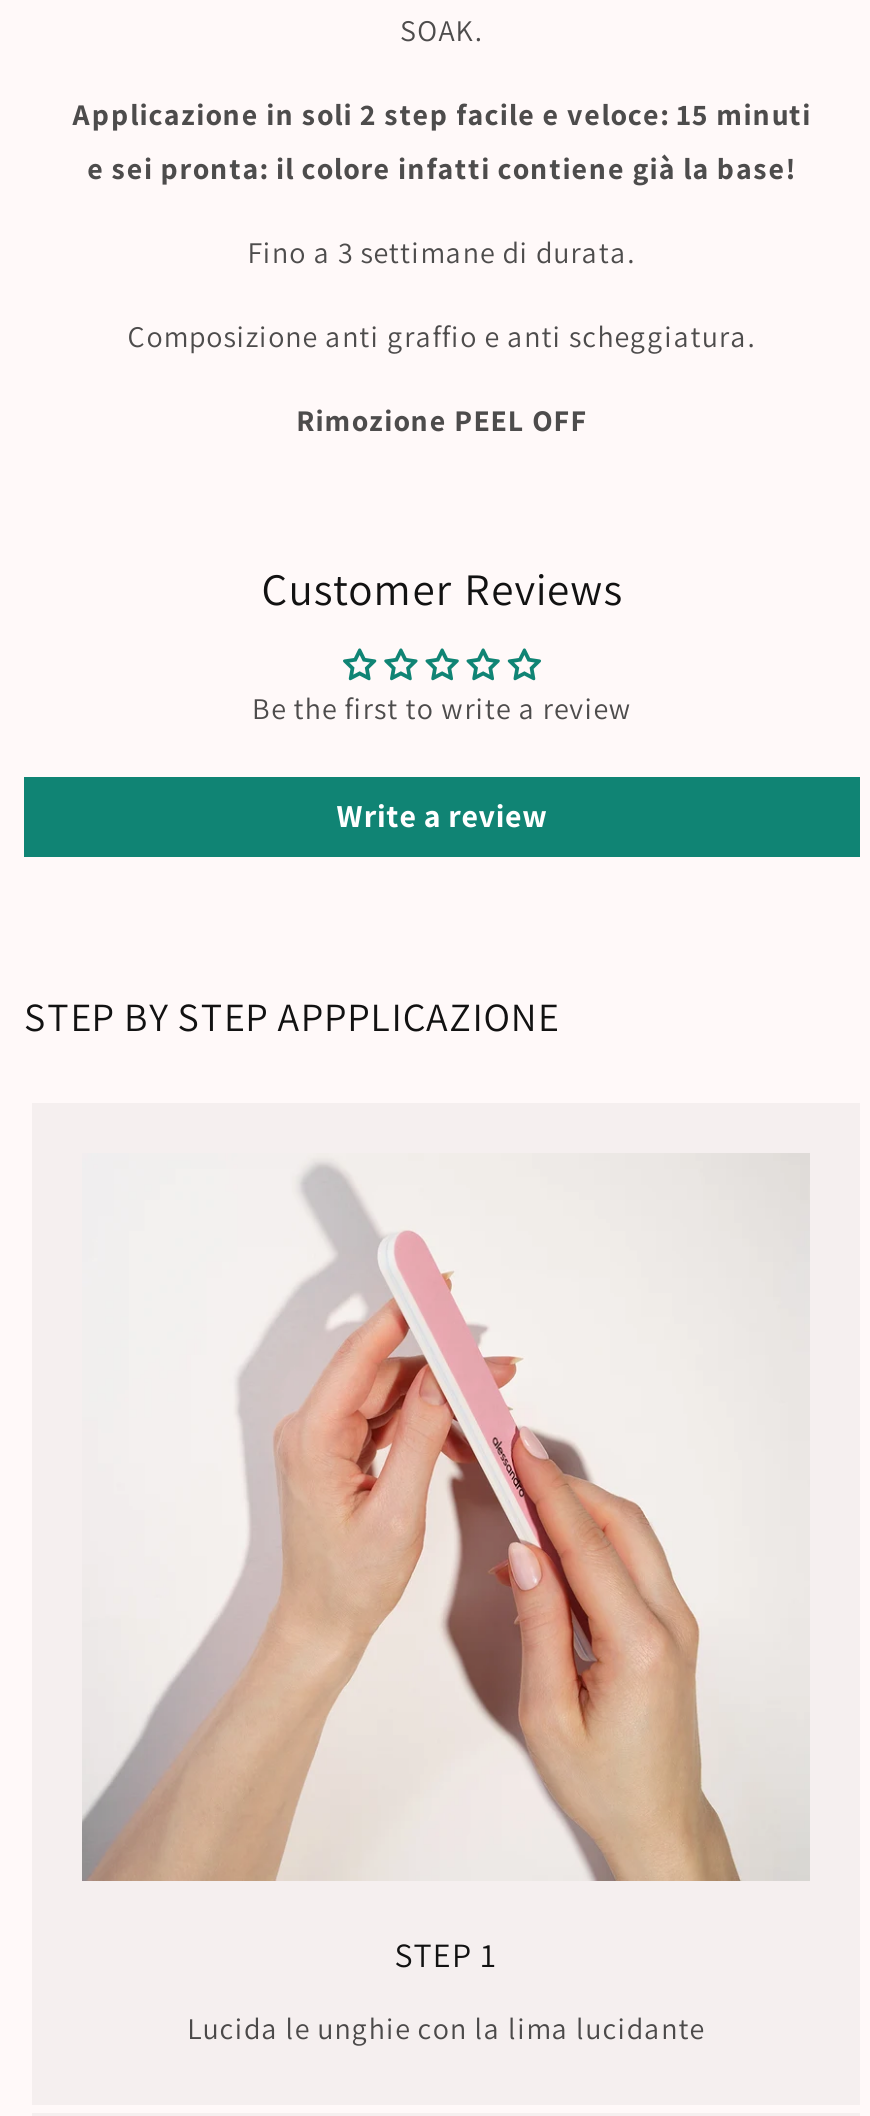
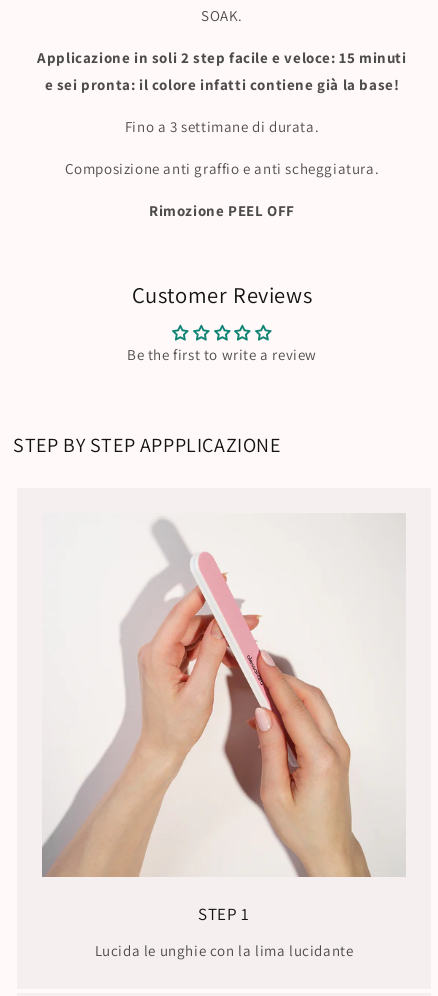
- Write a review
